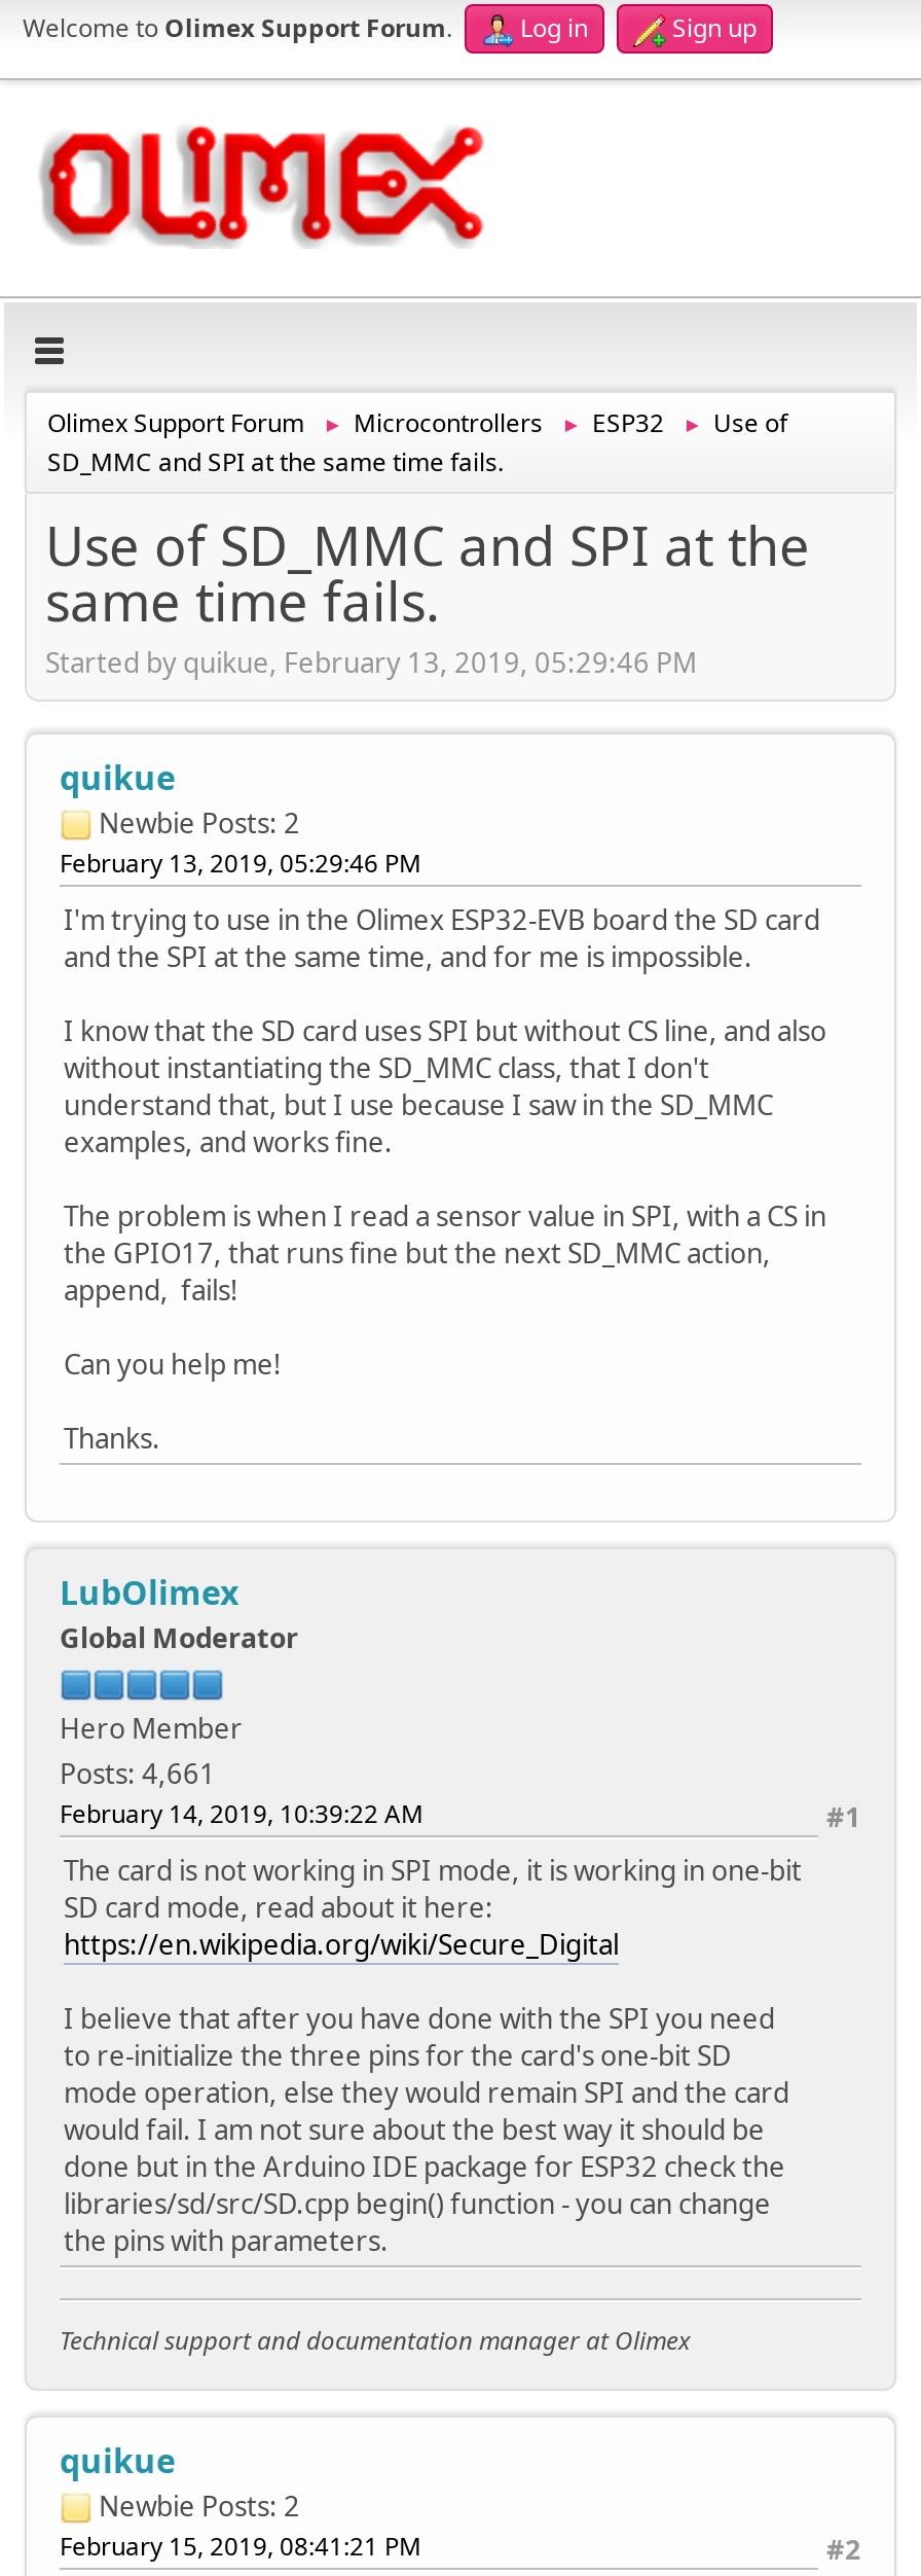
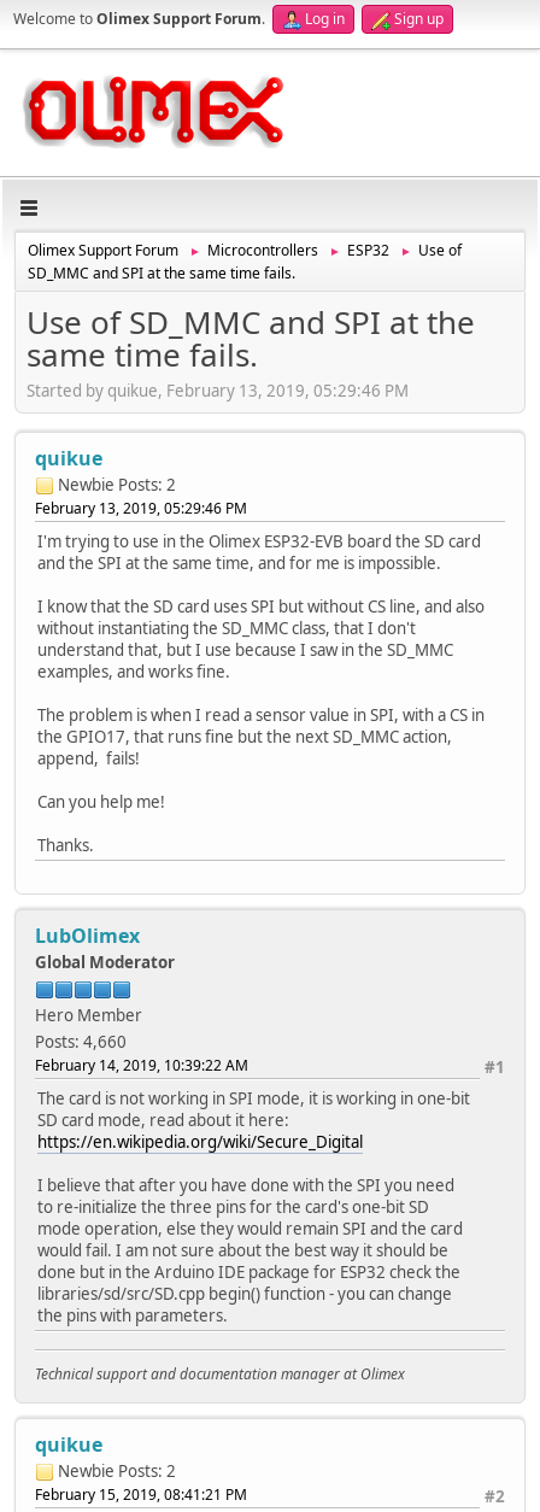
- Posts: 4,661
+ Posts: 4,660
